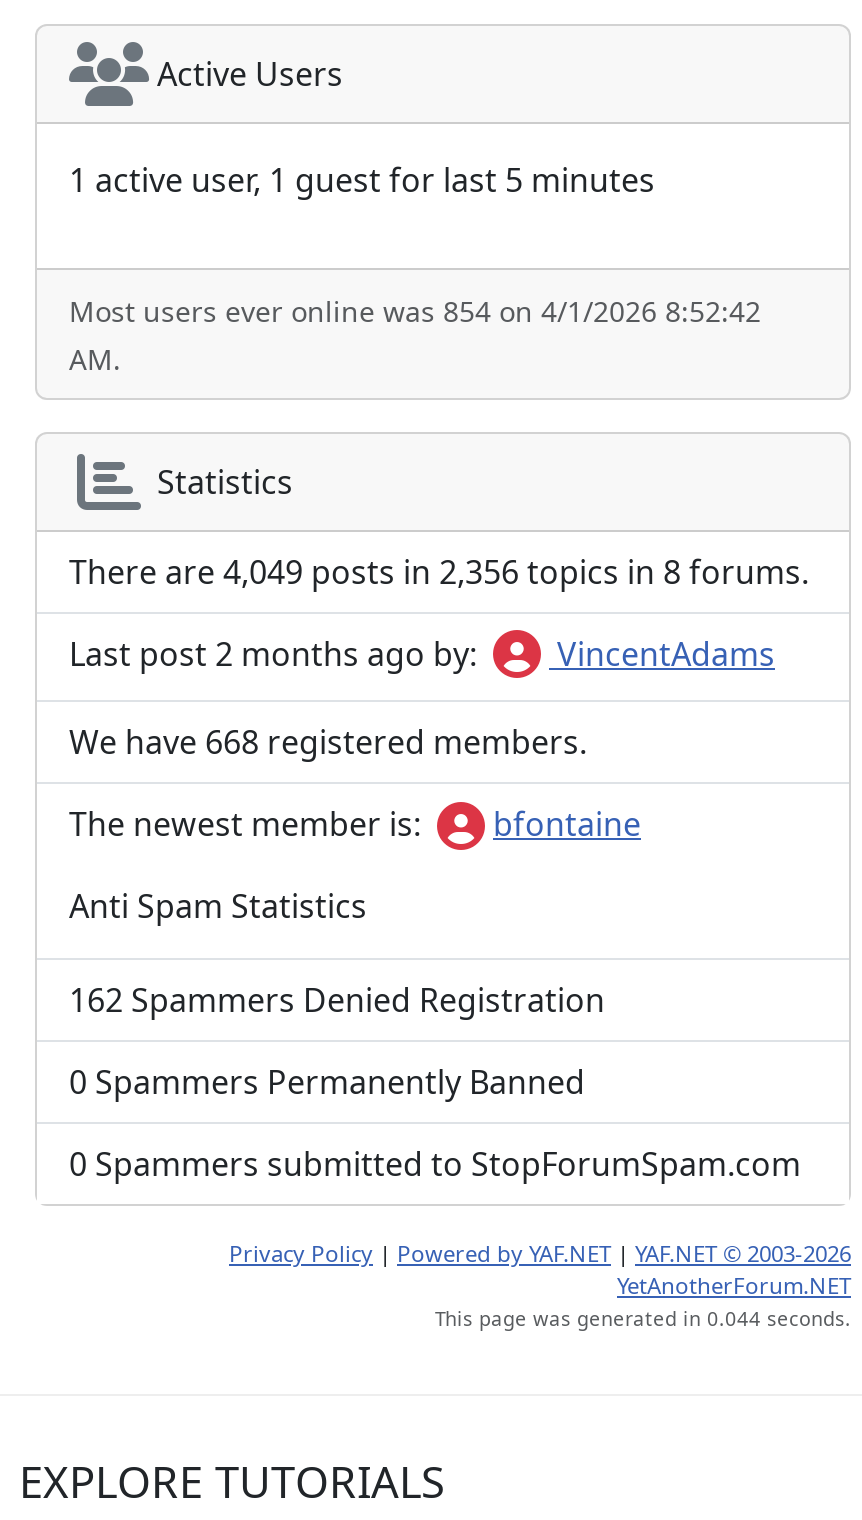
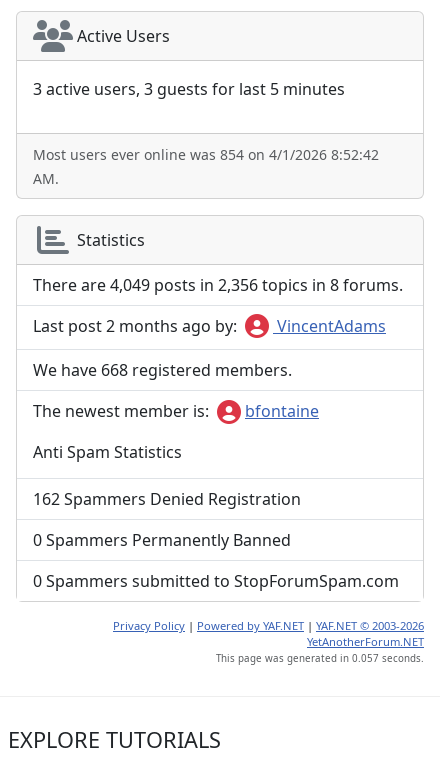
- 1 active user, 1 guest for last 5 minutes
+ 3 active users, 3 guests for last 5 minutes

- This page was generated in 0.044 seconds.
+ This page was generated in 0.057 seconds.
